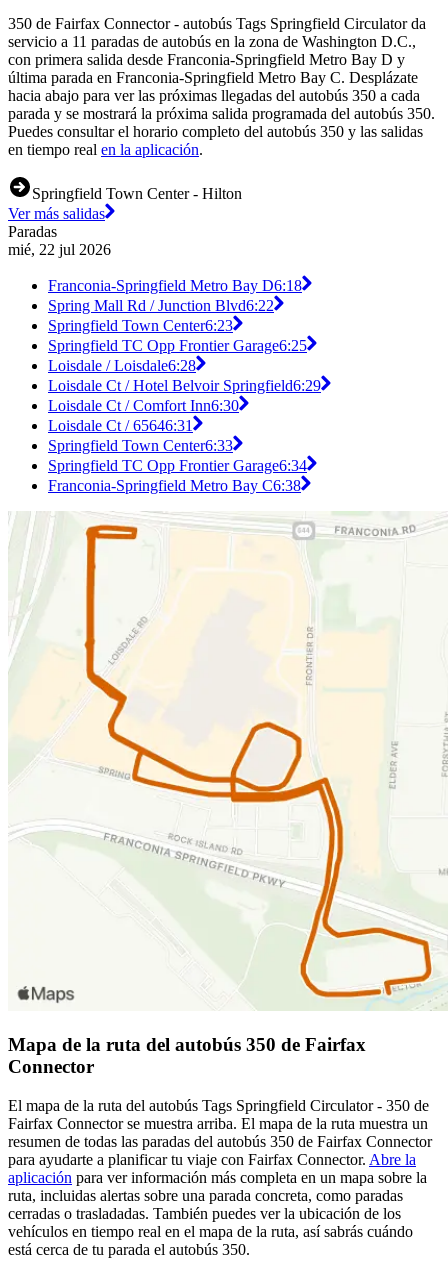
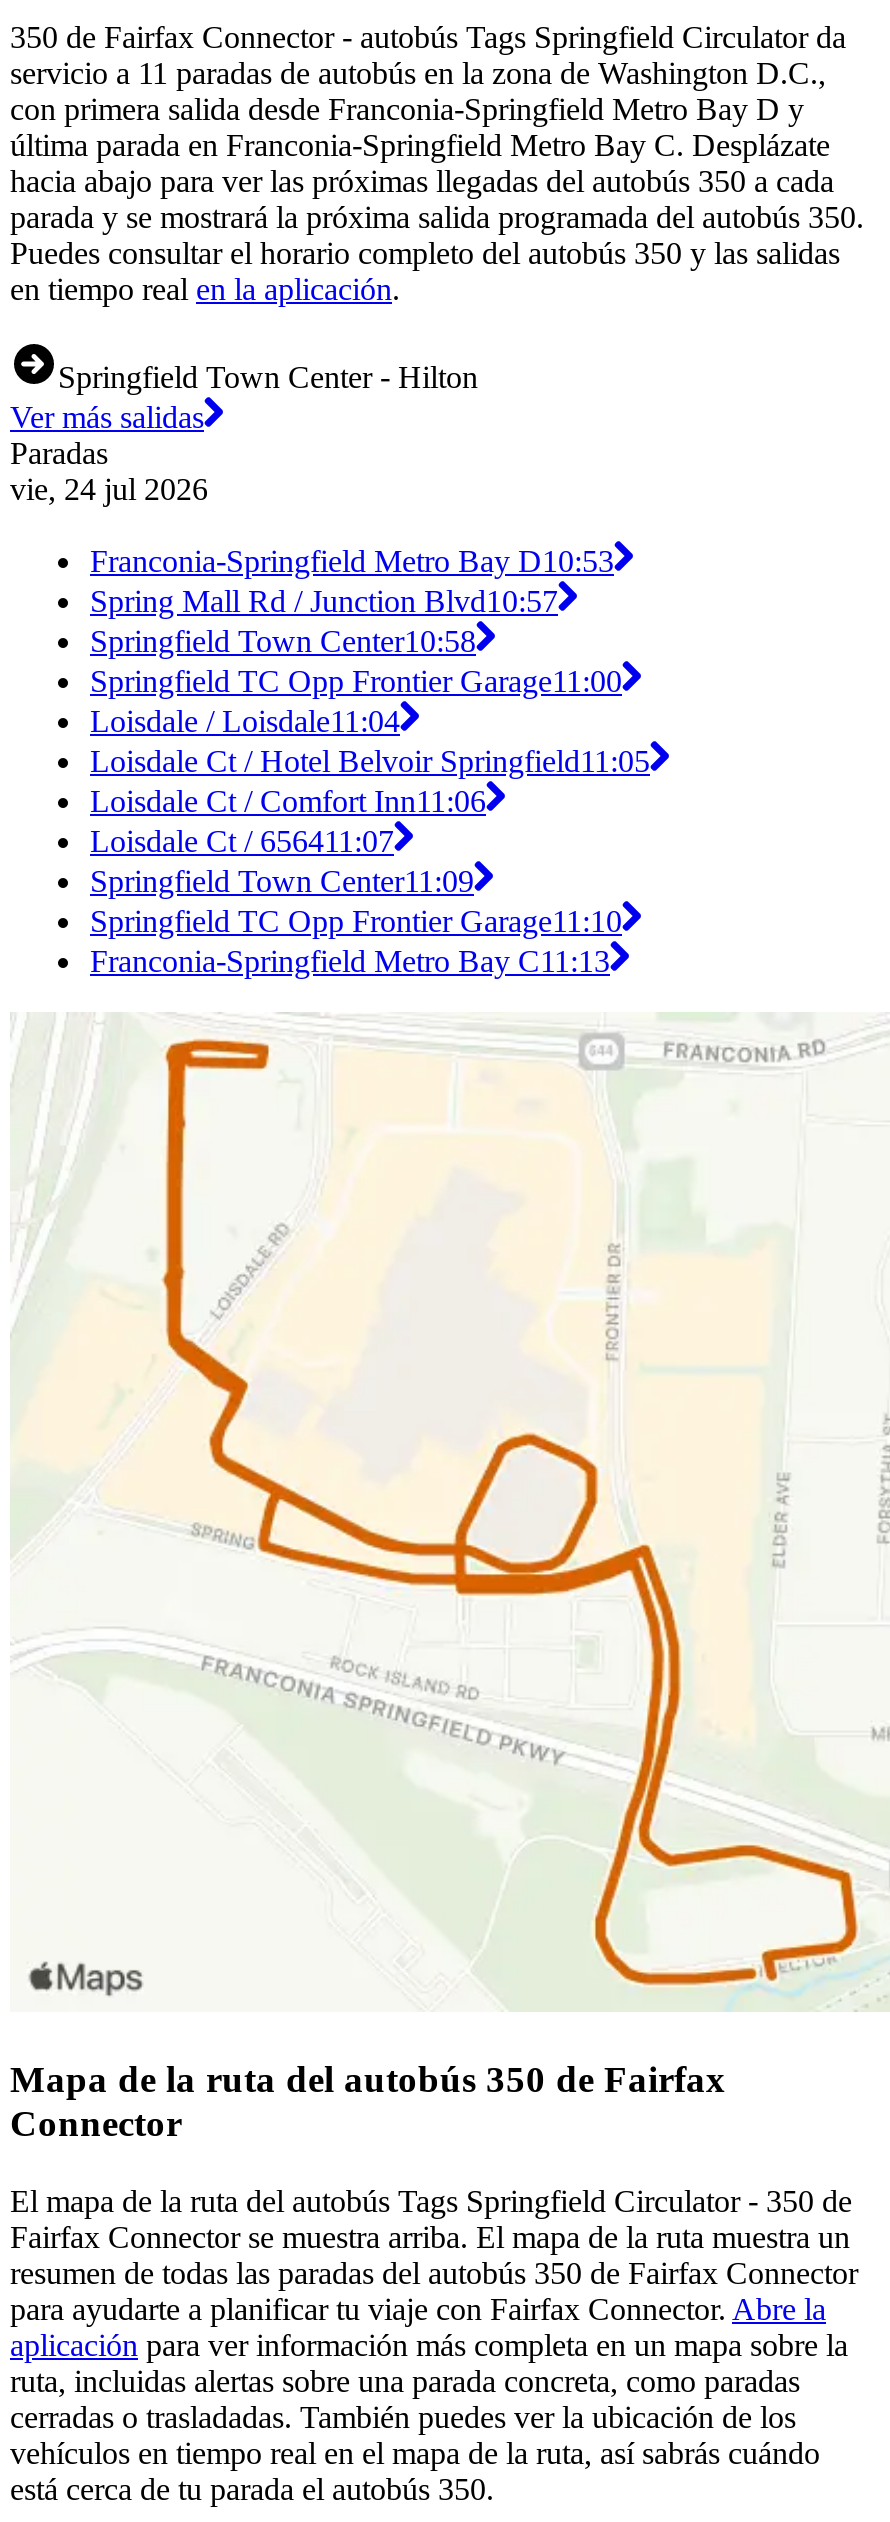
- mié, 22 jul 2026
+ vie, 24 jul 2026

- Franconia-Springfield Metro Bay D6:18
+ Franconia-Springfield Metro Bay D10:53

- Spring Mall Rd / Junction Blvd6:22
+ Spring Mall Rd / Junction Blvd10:57

- Springfield Town Center6:23
+ Springfield Town Center10:58

- Springfield TC Opp Frontier Garage6:25
+ Springfield TC Opp Frontier Garage11:00

- Loisdale / Loisdale6:28
+ Loisdale / Loisdale11:04

- Loisdale Ct / Hotel Belvoir Springfield6:29
+ Loisdale Ct / Hotel Belvoir Springfield11:05

- Loisdale Ct / Comfort Inn6:30
+ Loisdale Ct / Comfort Inn11:06

- Loisdale Ct / 65646:31
+ Loisdale Ct / 656411:07

- Springfield Town Center6:33
+ Springfield Town Center11:09

- Springfield TC Opp Frontier Garage6:34
+ Springfield TC Opp Frontier Garage11:10

- Franconia-Springfield Metro Bay C6:38
+ Franconia-Springfield Metro Bay C11:13
